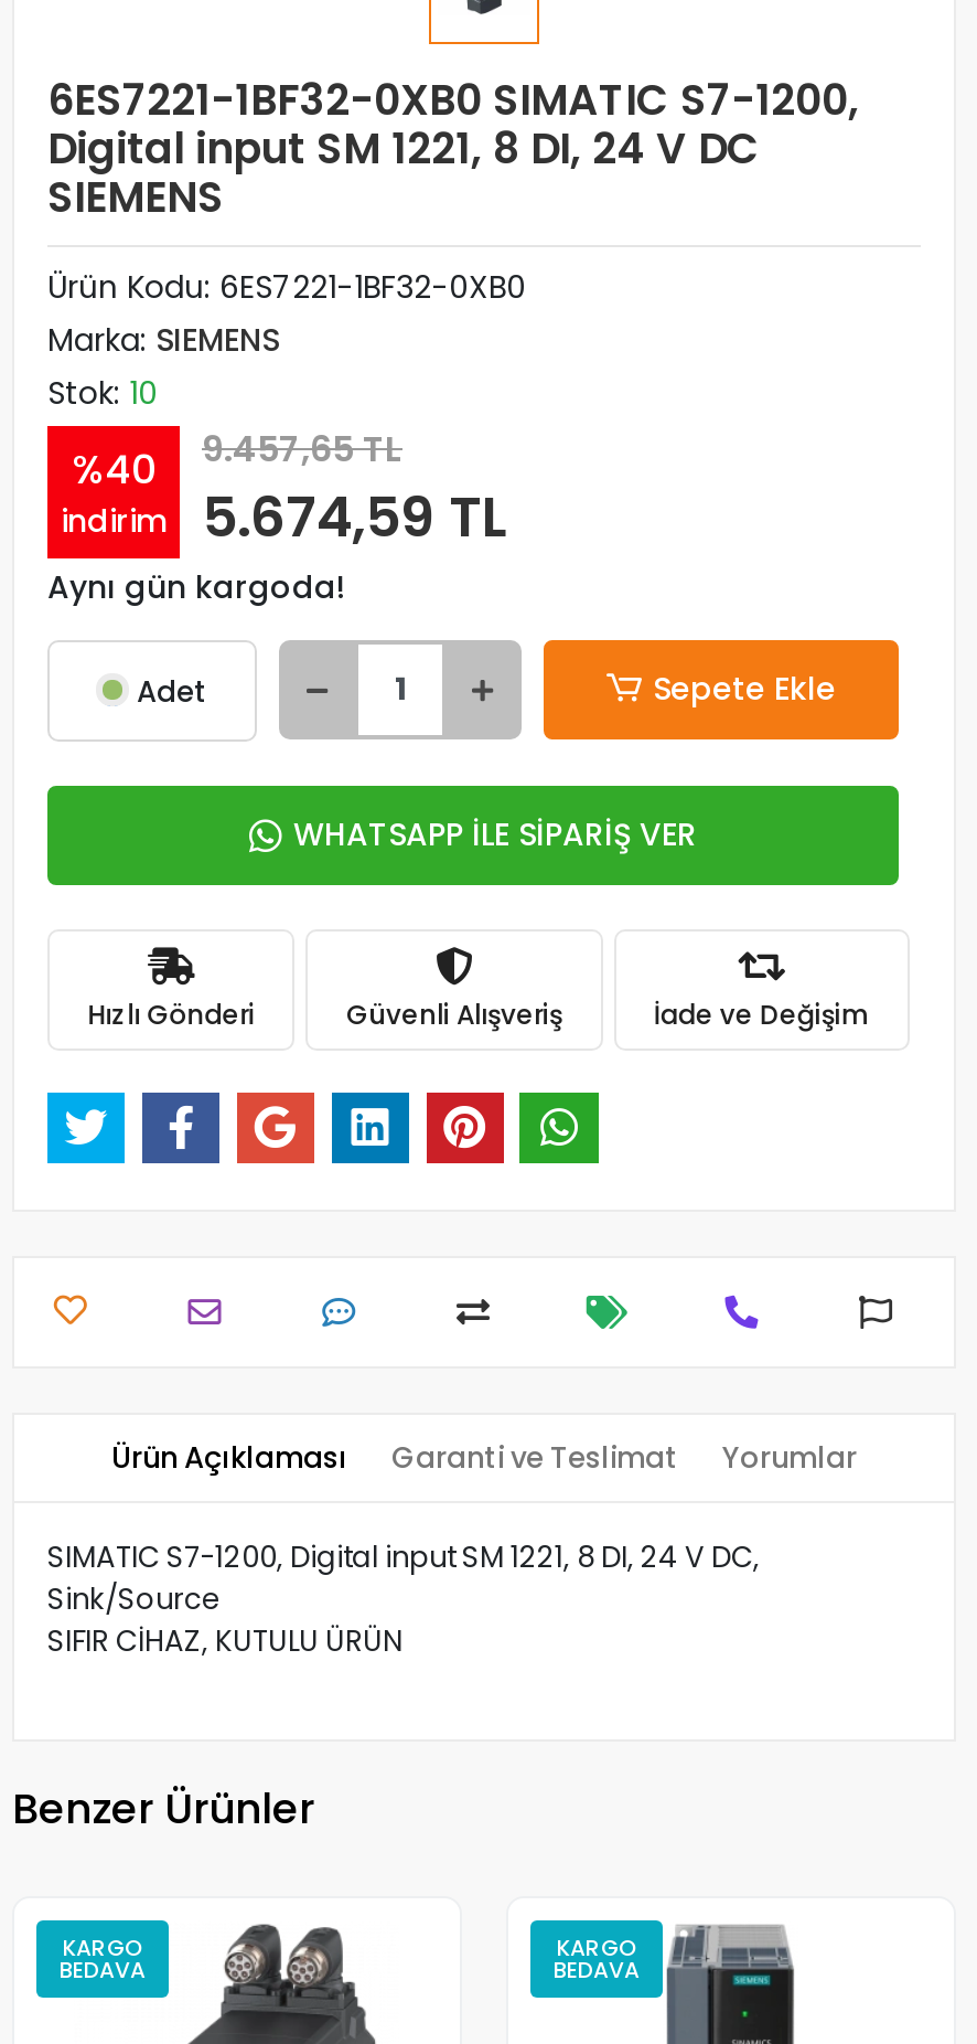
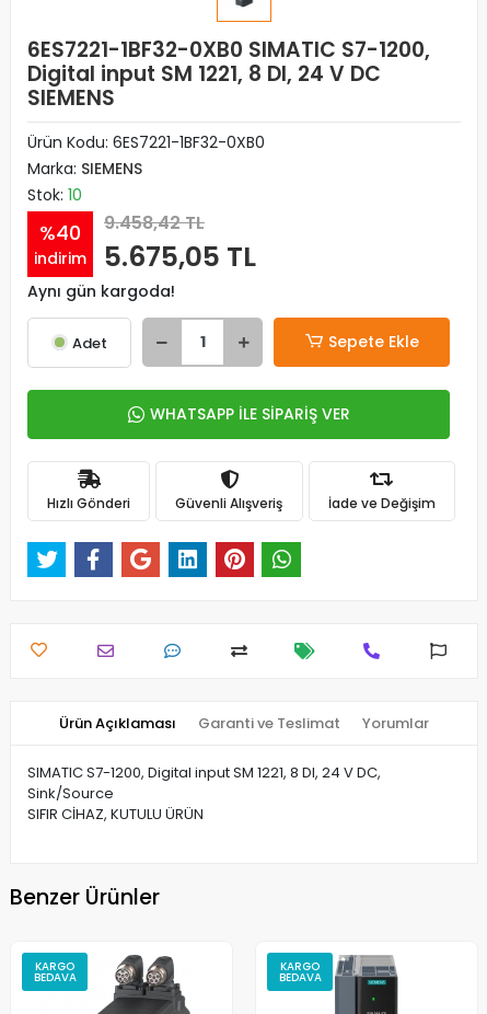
- %40 9.457,65 TL
+ %40 9.458,42 TL

- indirim 5.674,59 TL
+ indirim 5.675,05 TL
